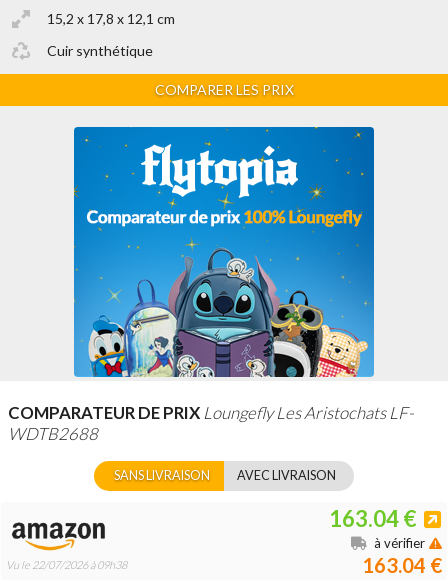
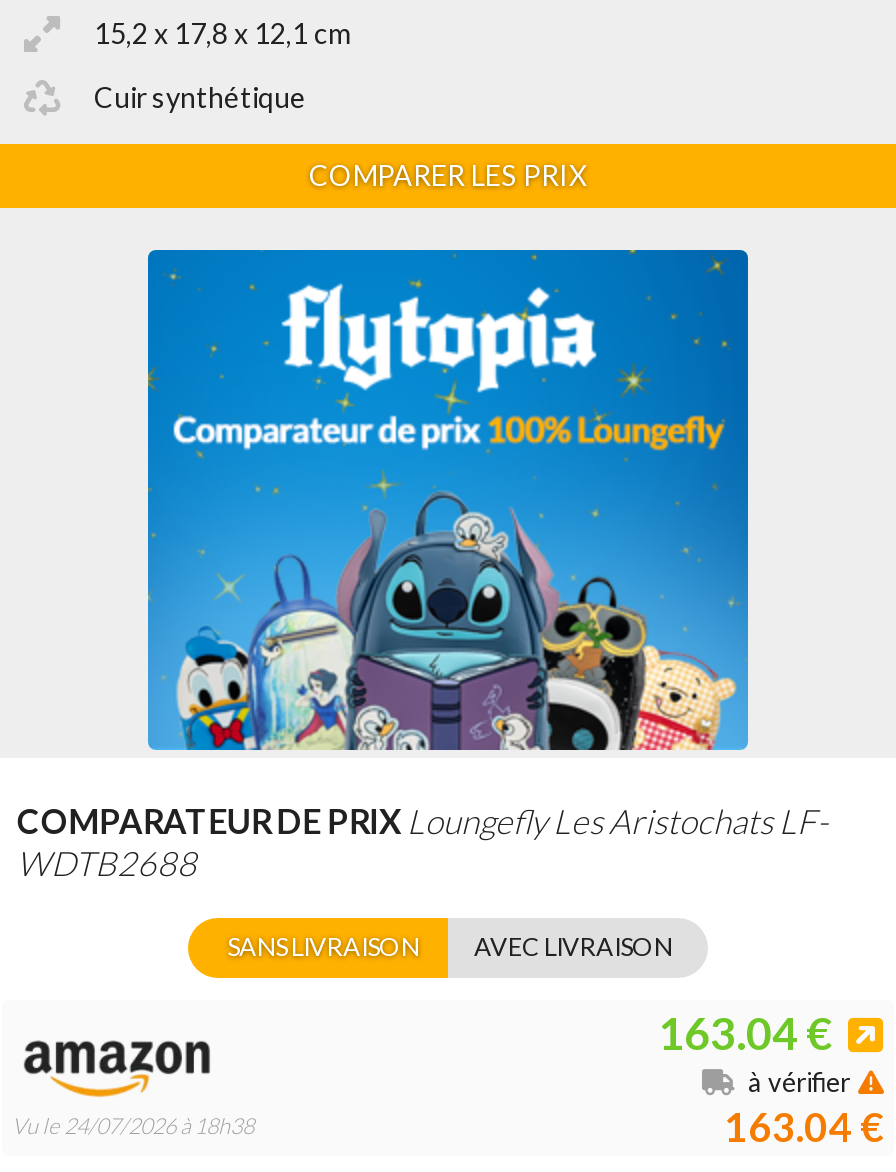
- Vu le 22/07/2026 à 09h38
+ Vu le 24/07/2026 à 18h38
